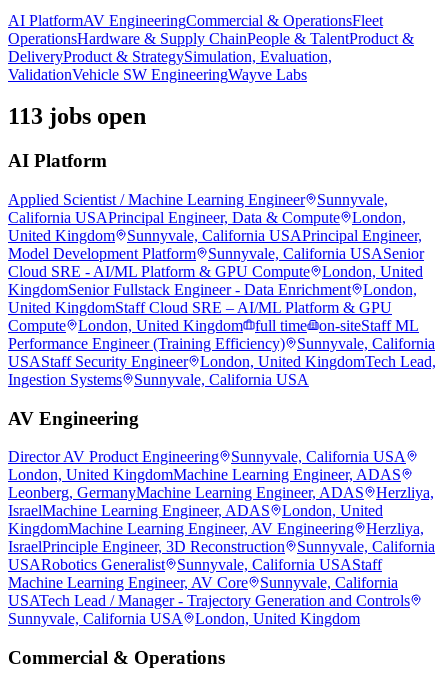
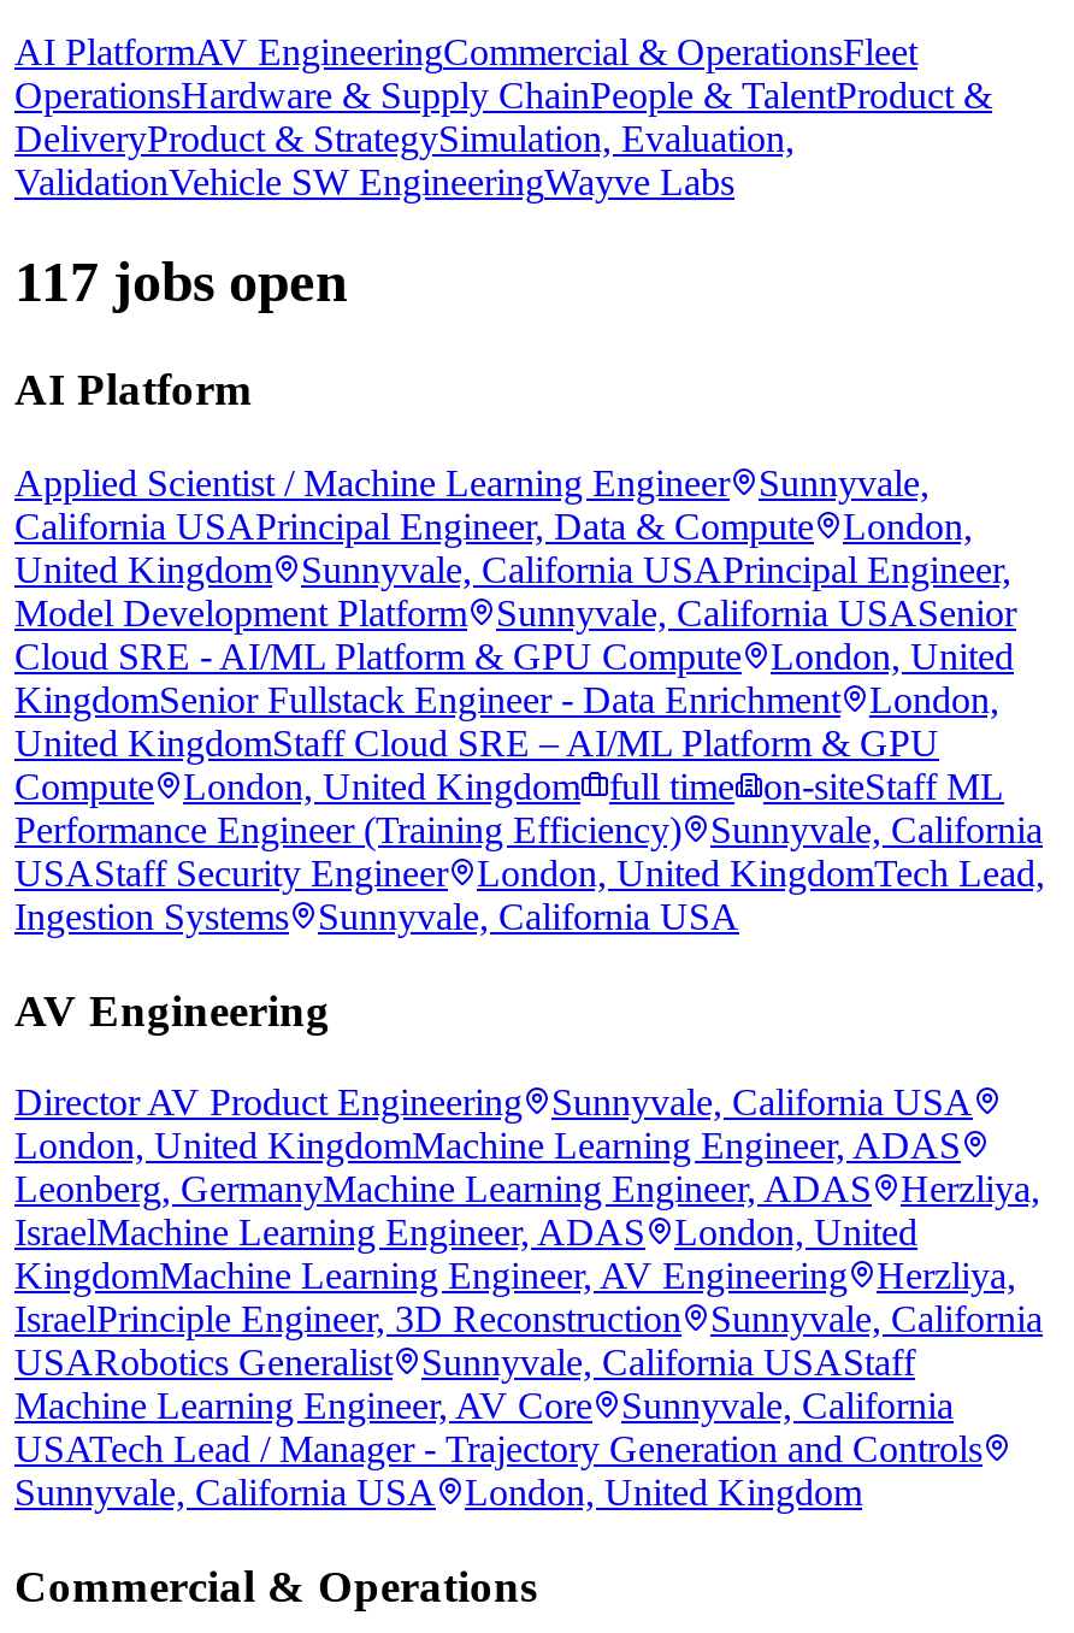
- 113 jobs open
+ 117 jobs open
